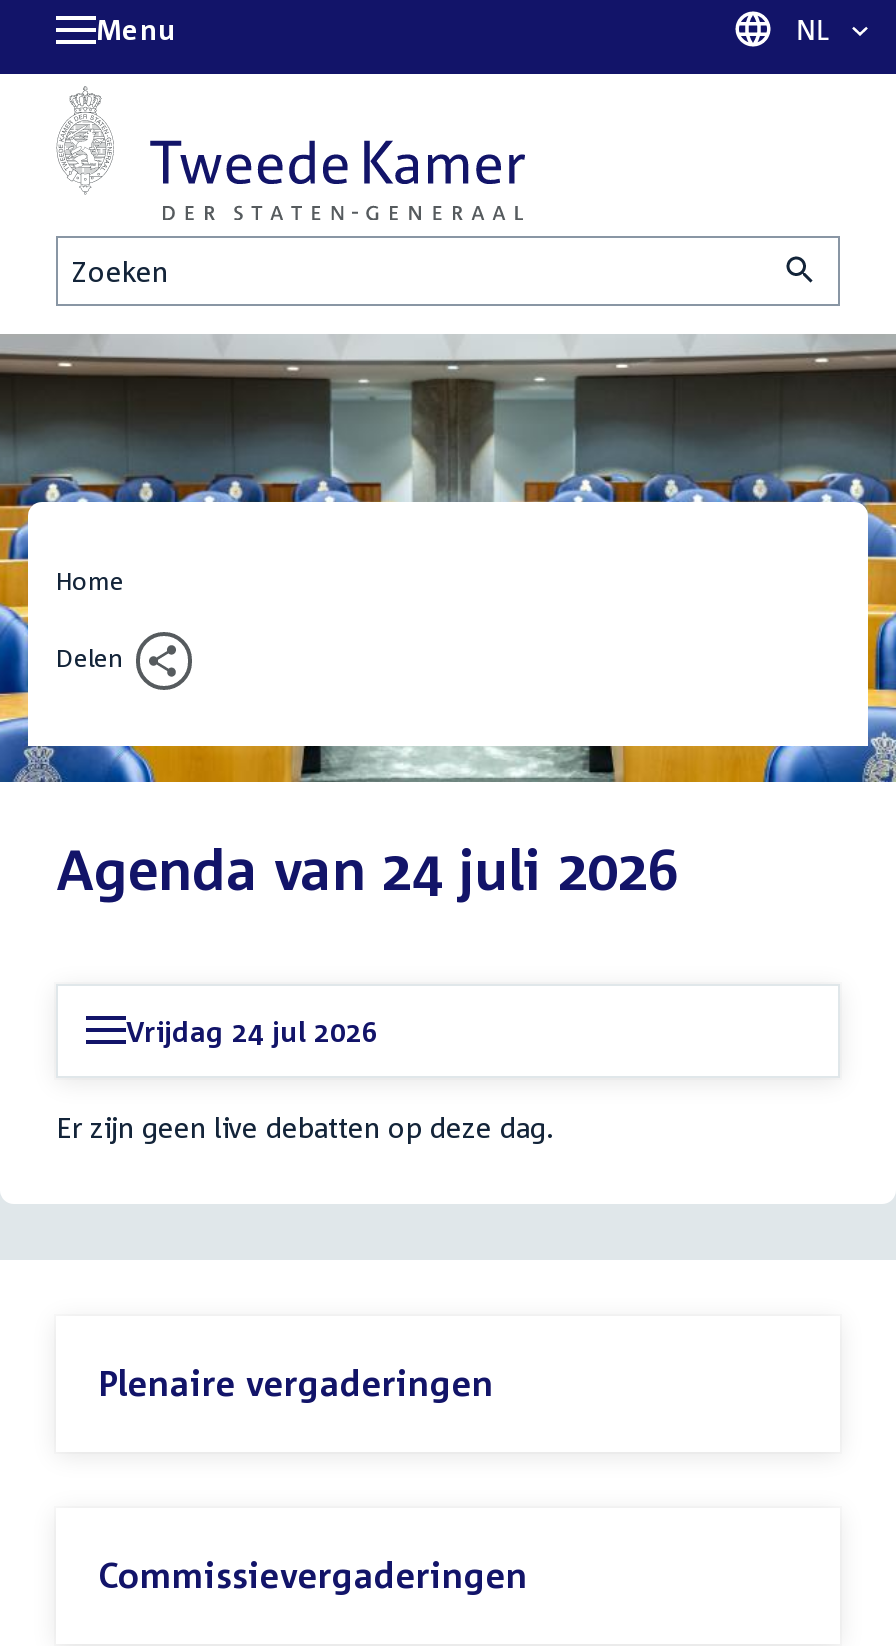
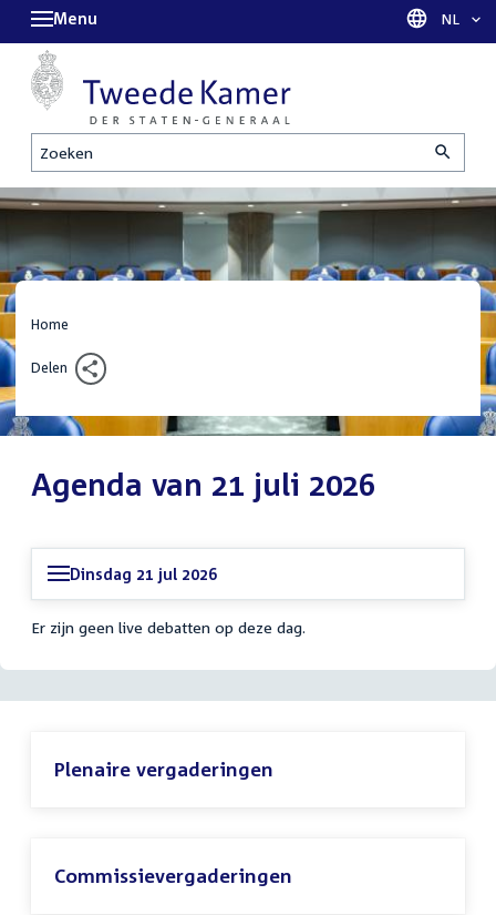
- Agenda van 24 juli 2026
+ Agenda van 21 juli 2026

- Vrijdag 24 jul 2026
+ Dinsdag 21 jul 2026
